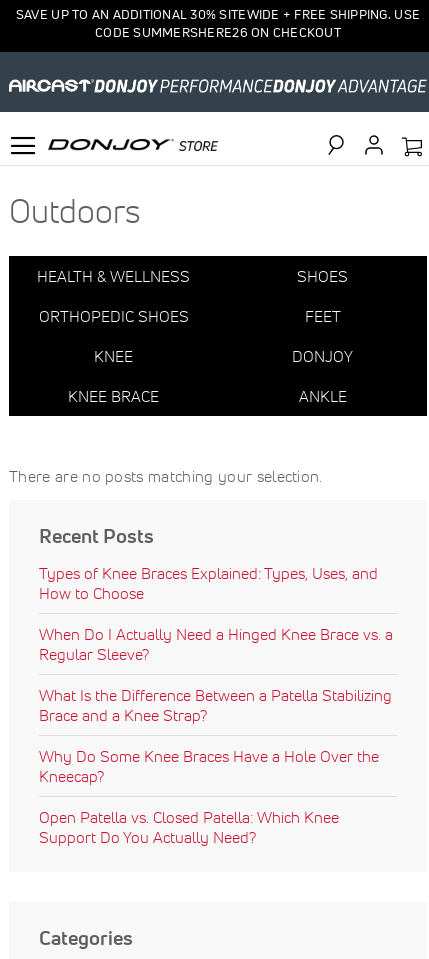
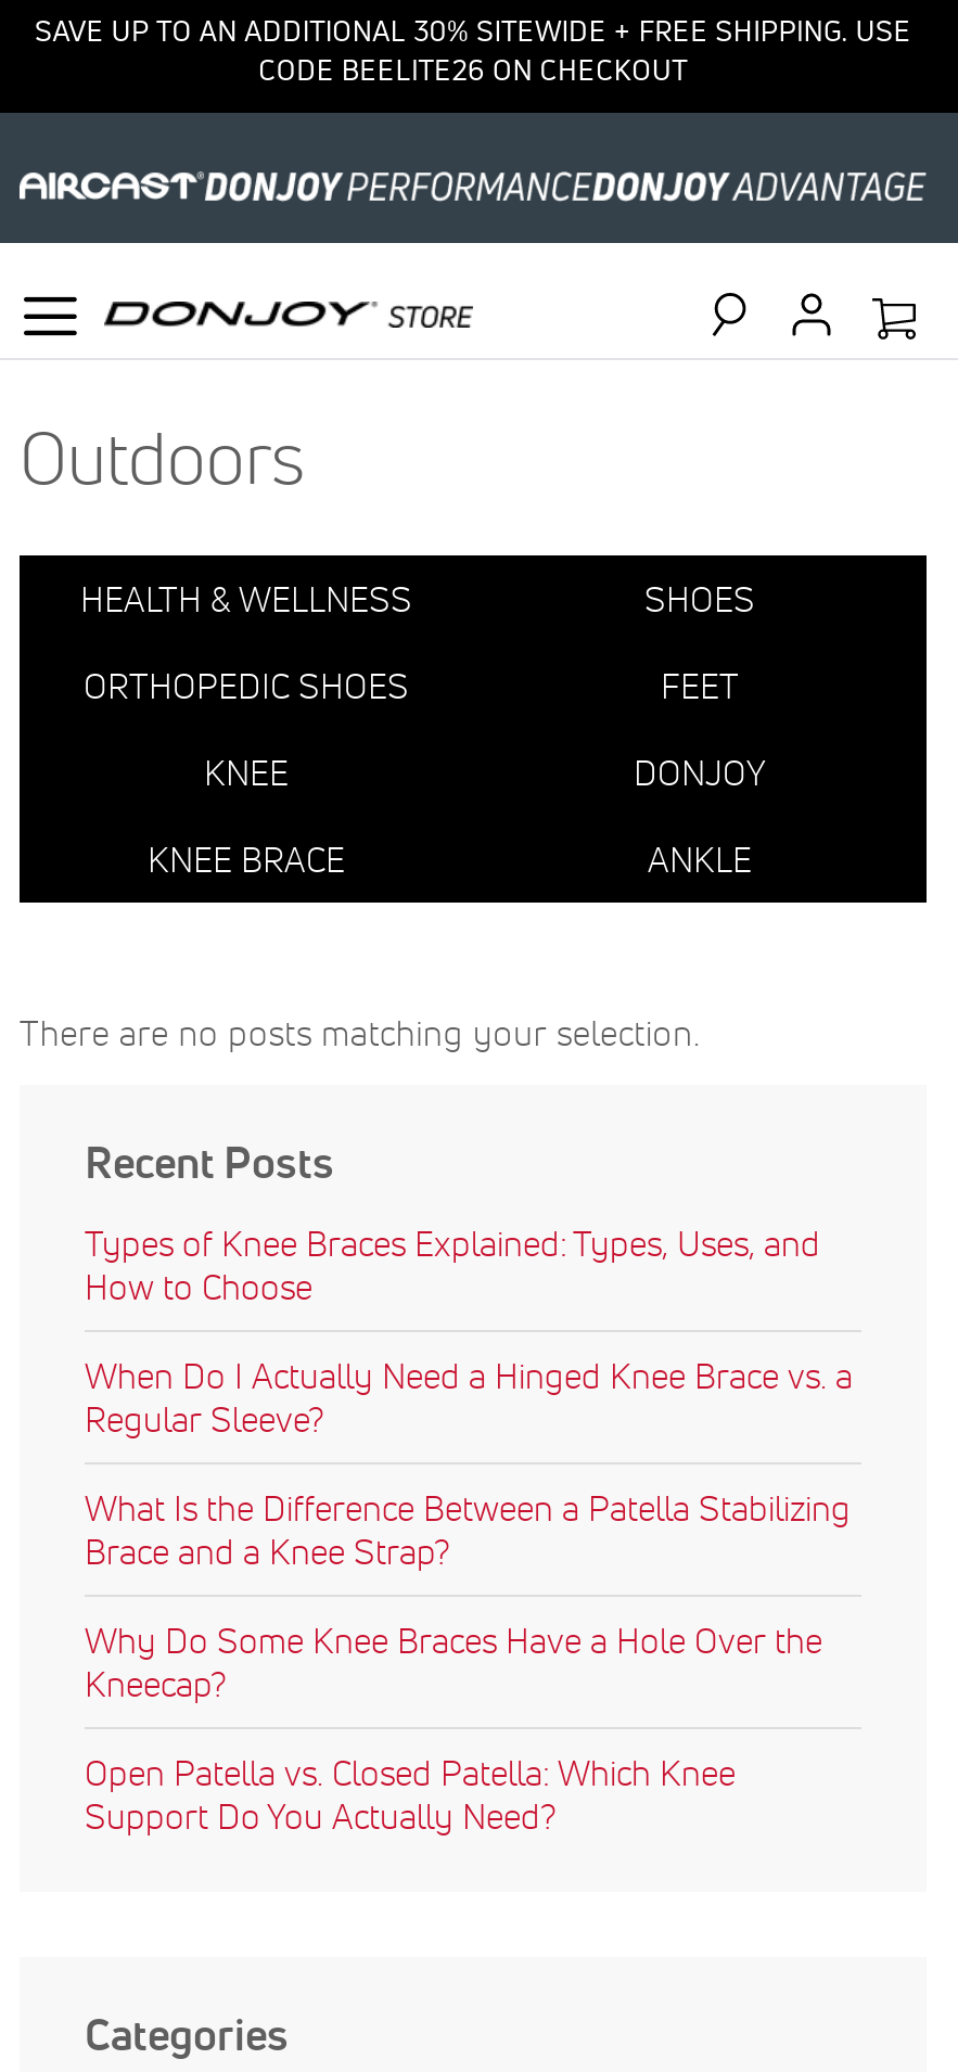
- CODE SUMMERSHERE26 ON CHECKOUT
+ CODE BEELITE26 ON CHECKOUT
